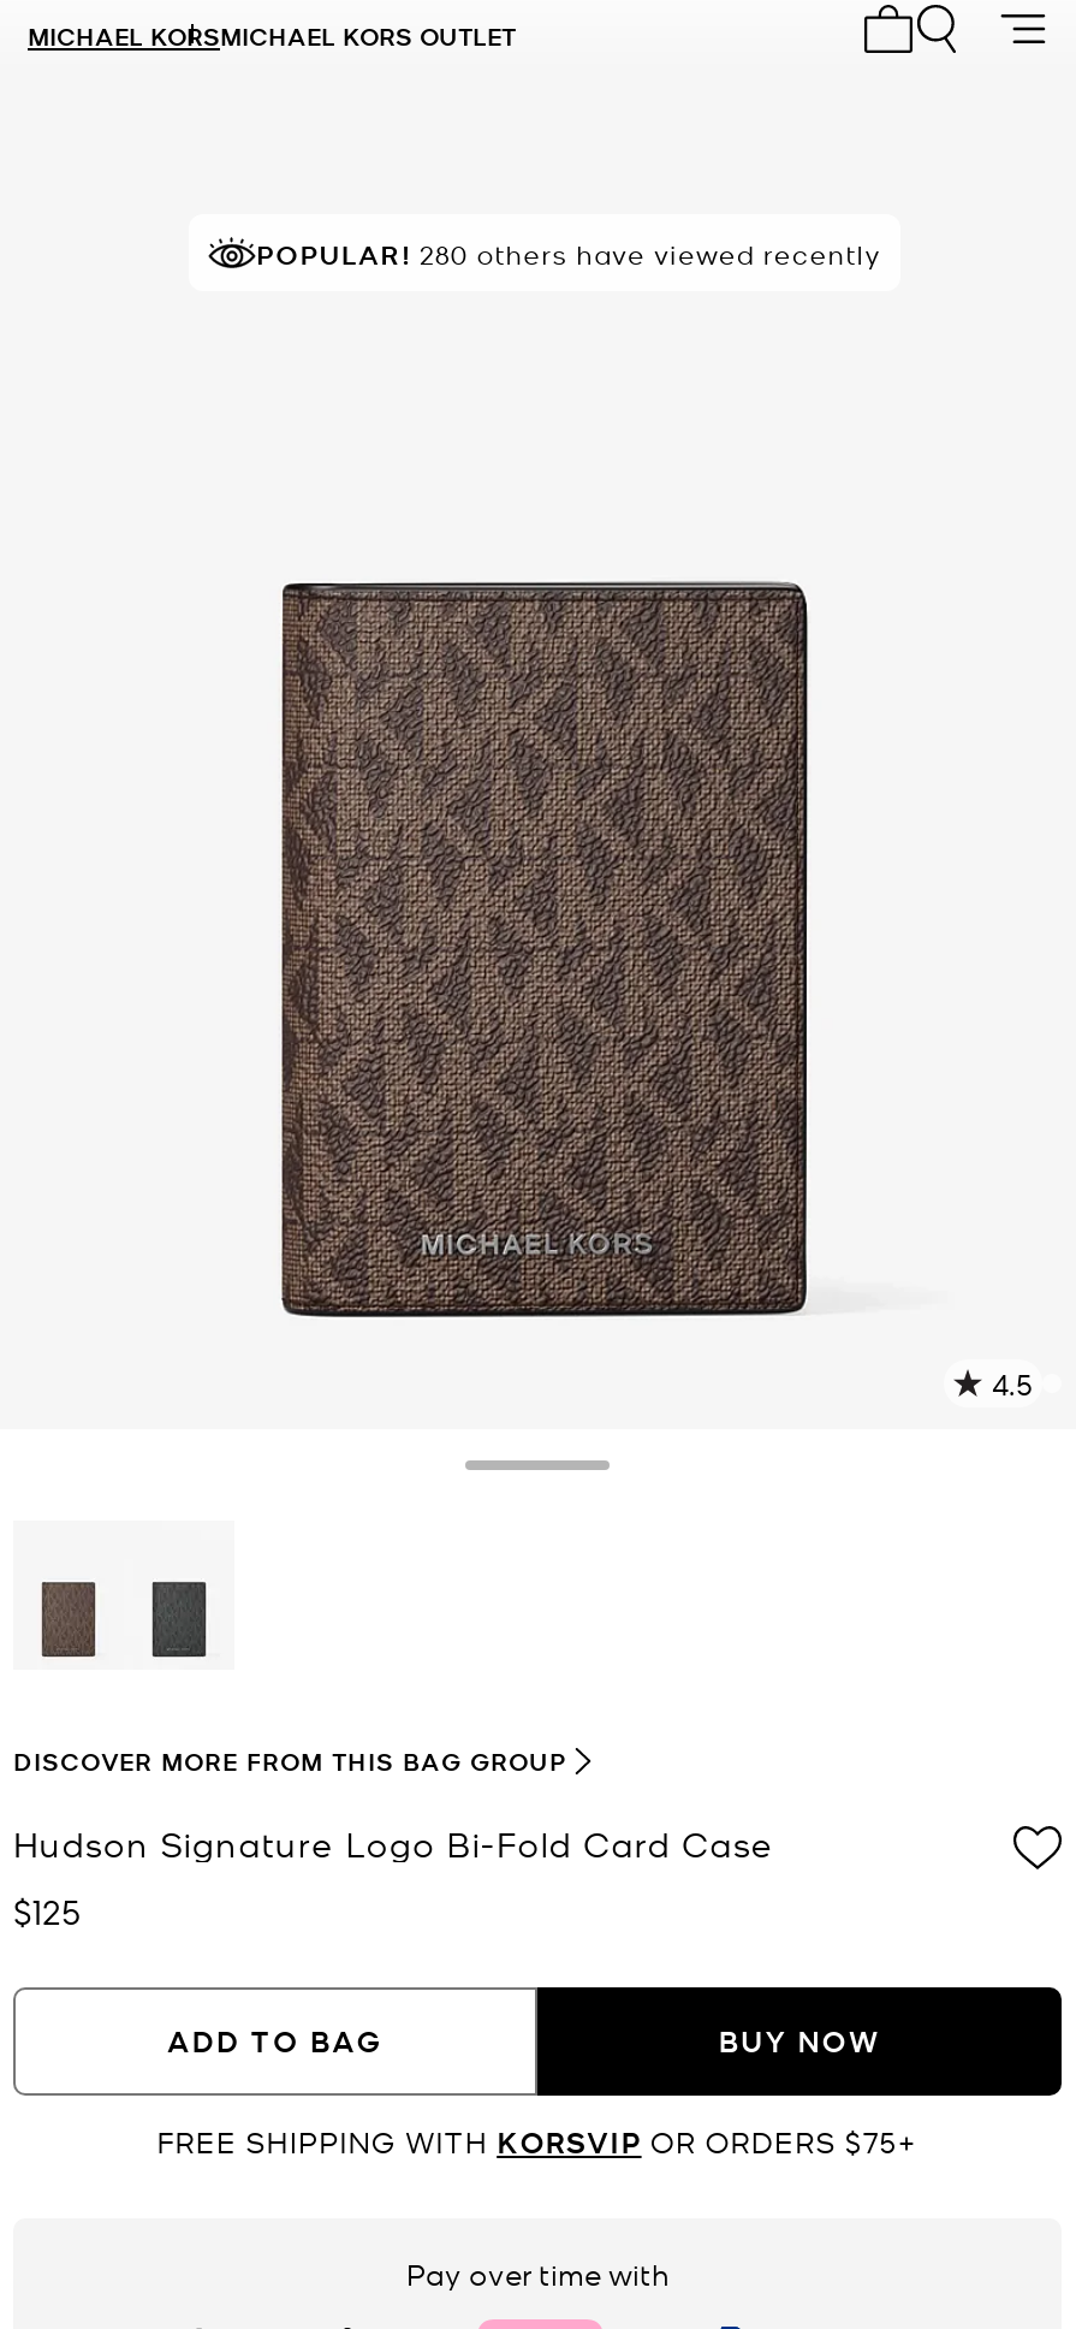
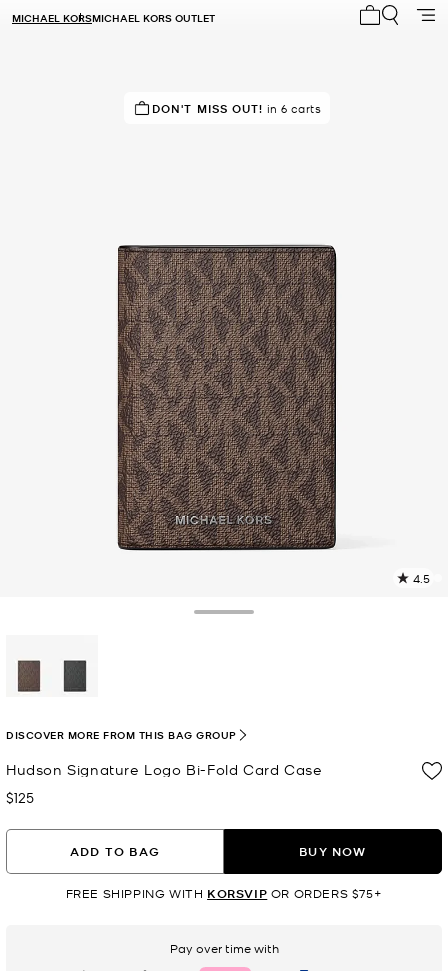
- POPULAR! 280 others have viewed recently
+ DON'T MISS OUT! in 6 carts
